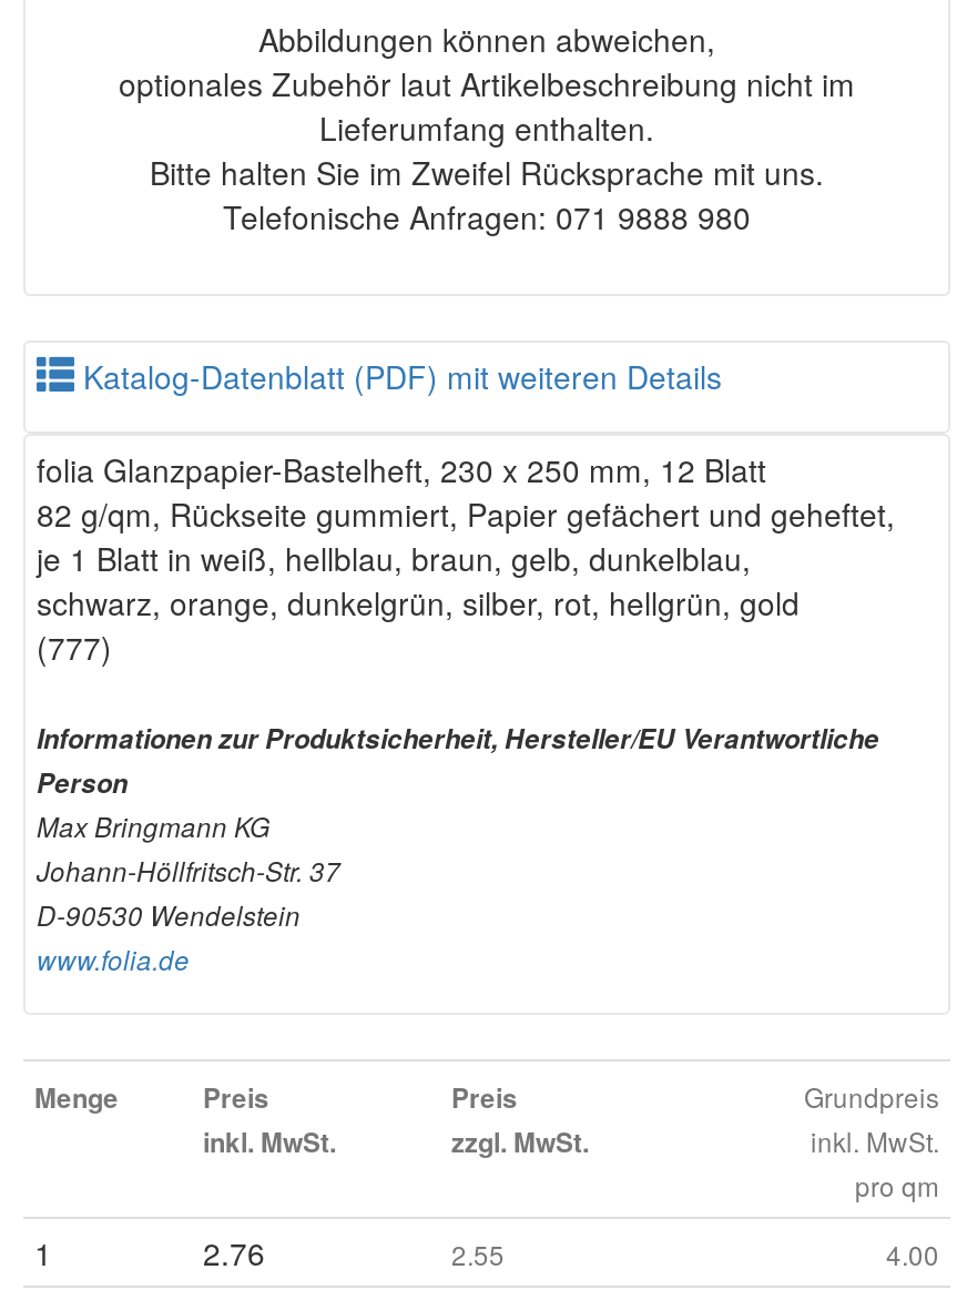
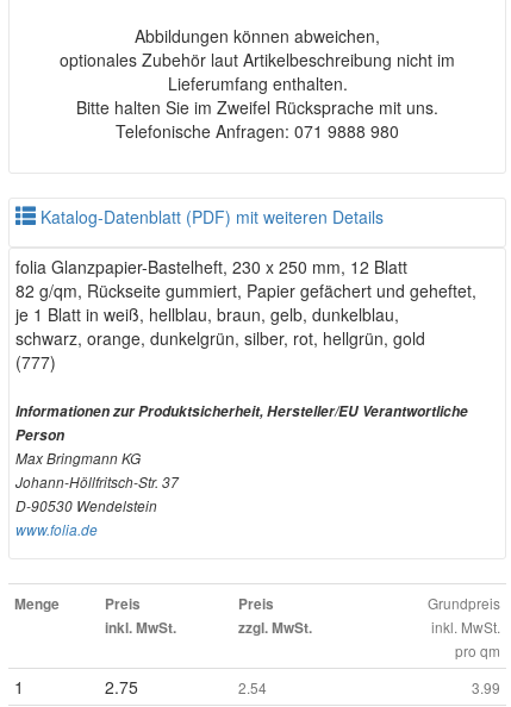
- 2.76
+ 2.75

- 2.55
+ 2.54

- 4.00
+ 3.99
